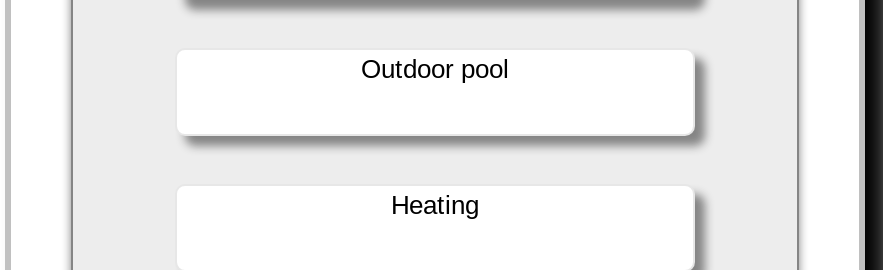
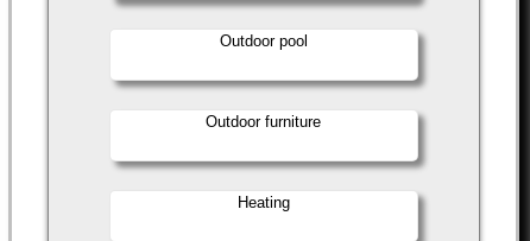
+ Outdoor furniture
